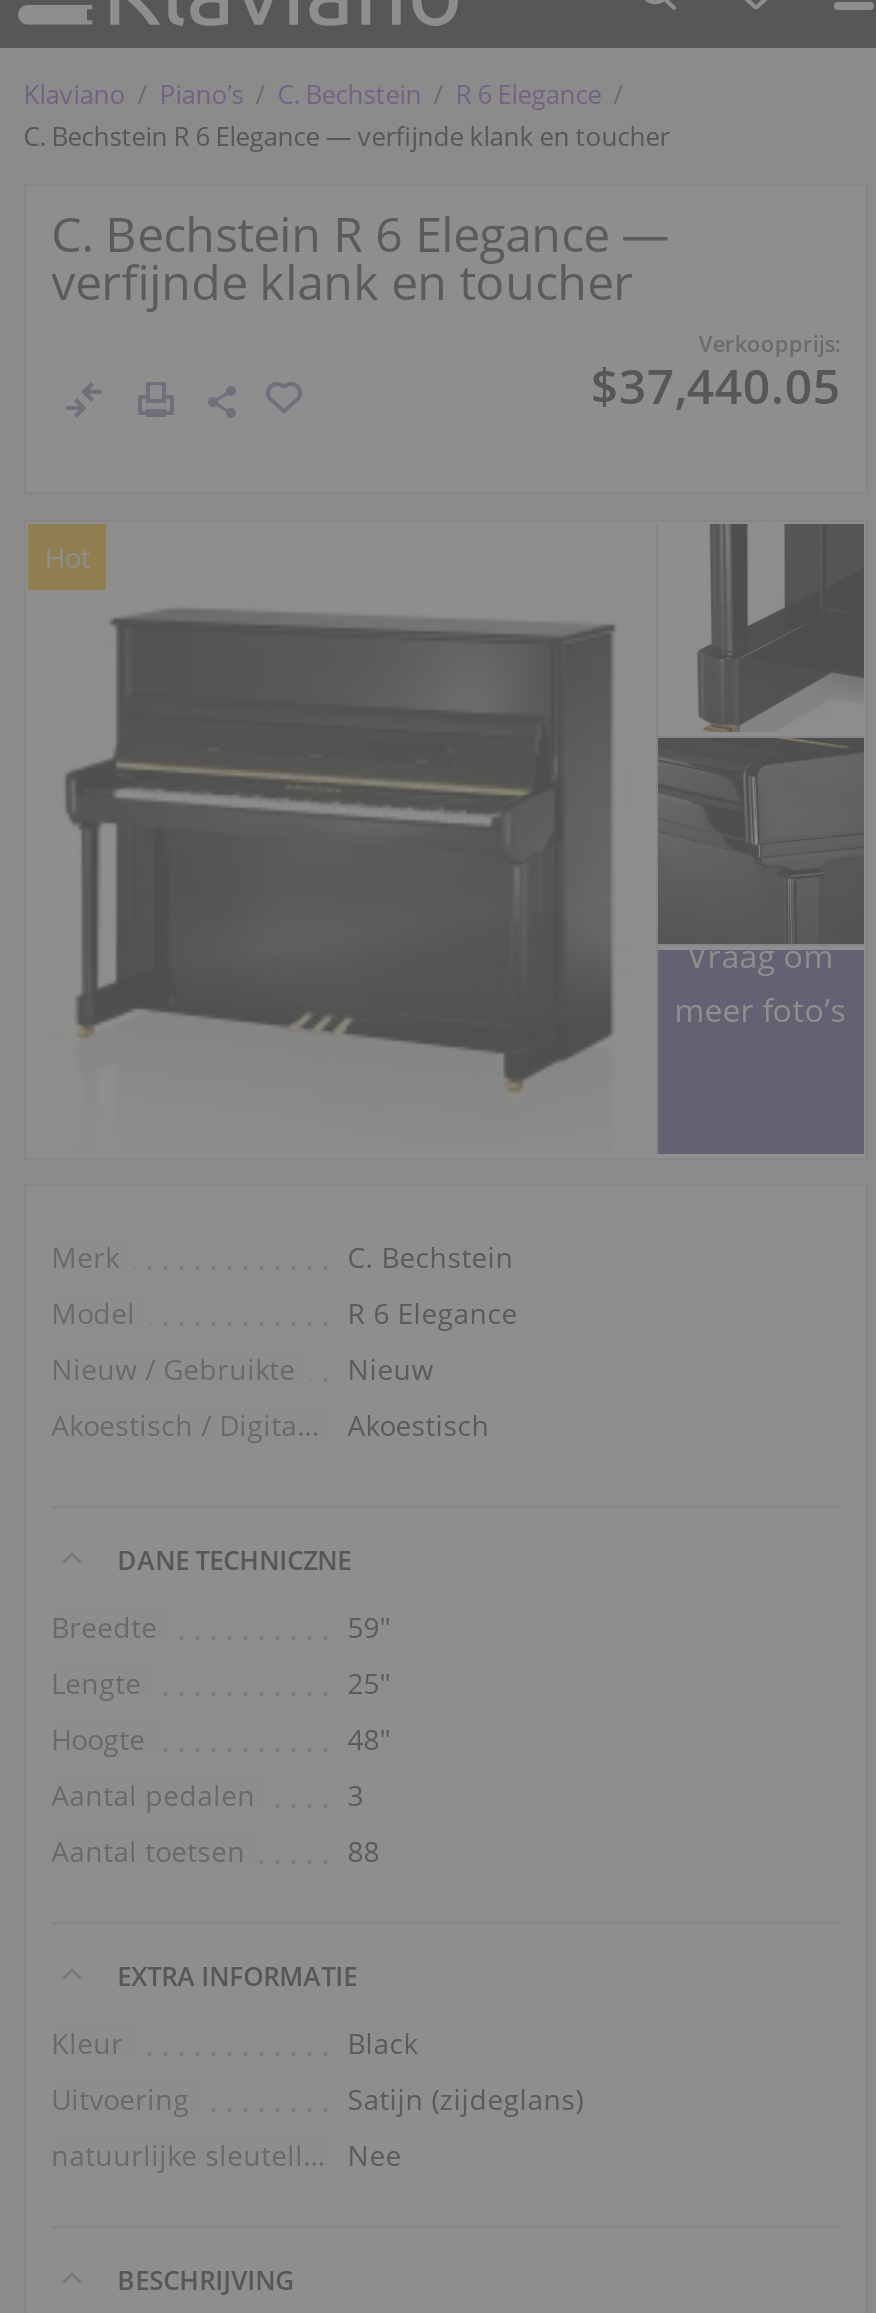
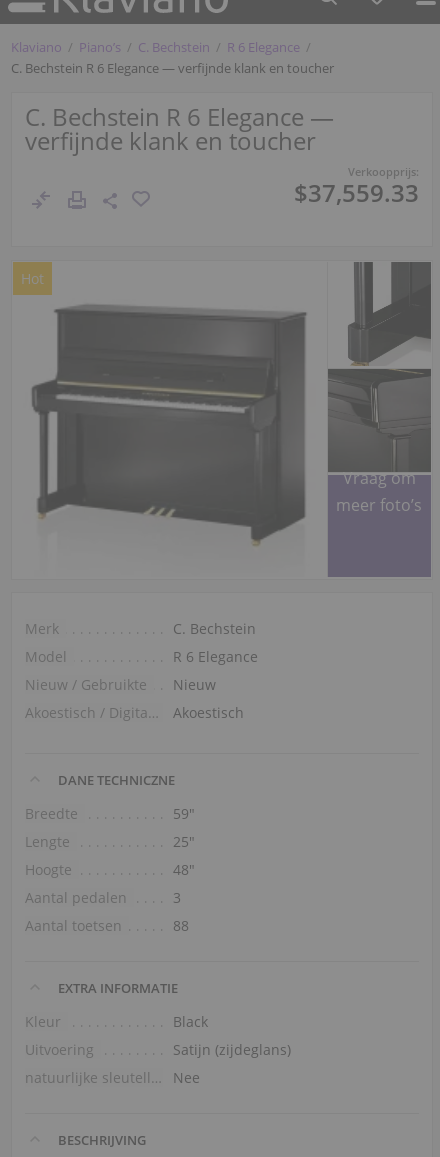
- $37,440.05
+ $37,559.33
